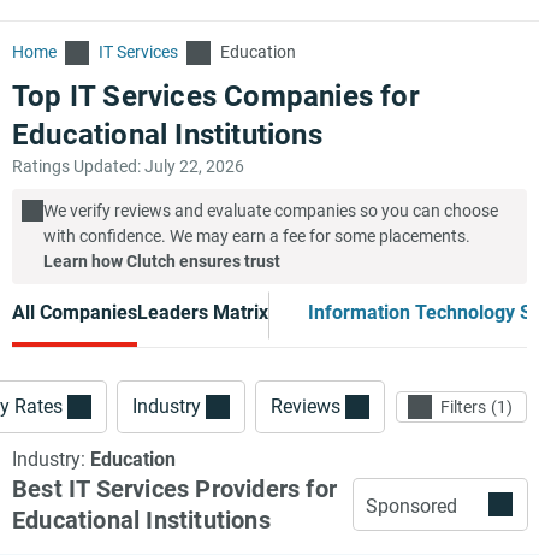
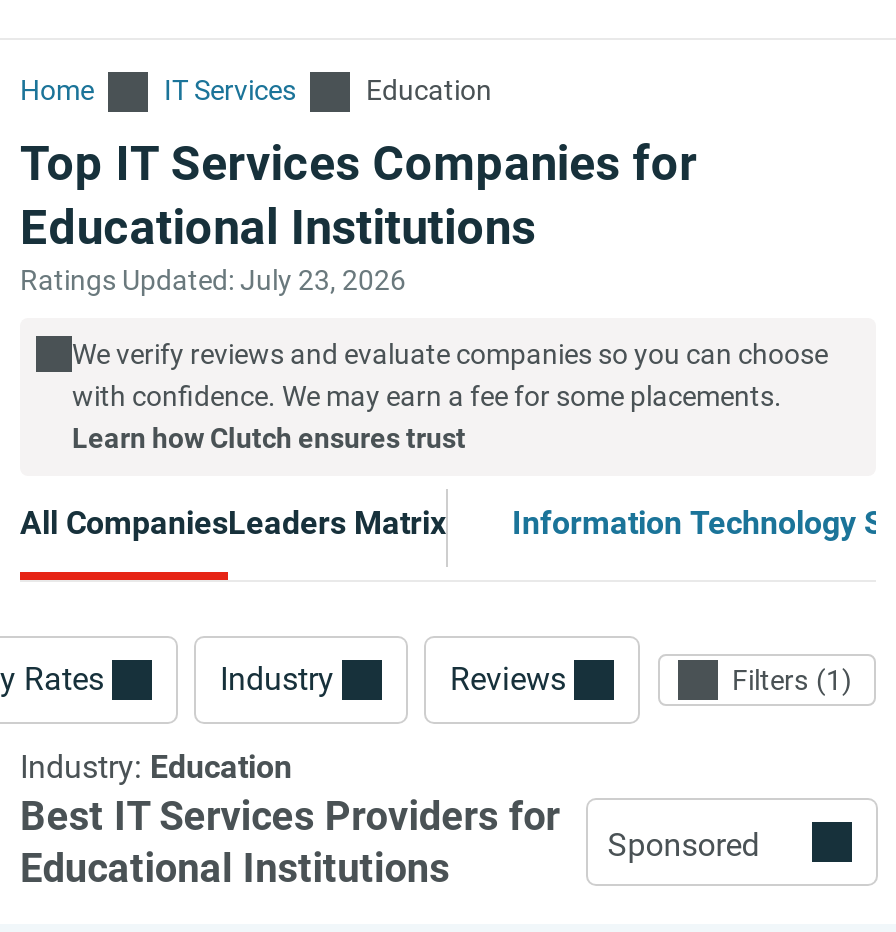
- Ratings Updated: July 22, 2026
+ Ratings Updated: July 23, 2026
